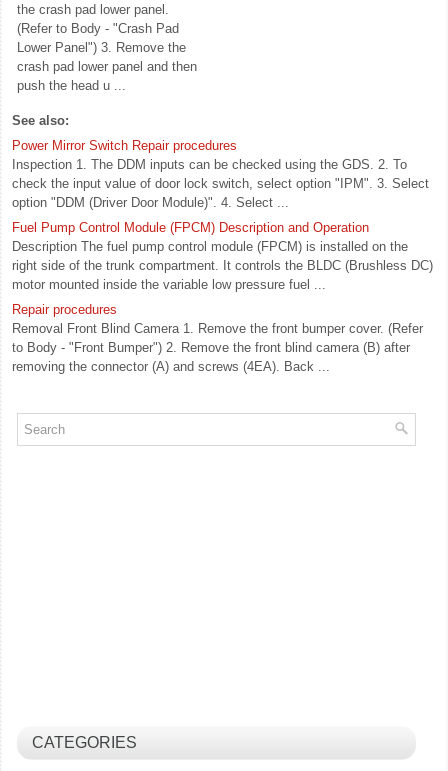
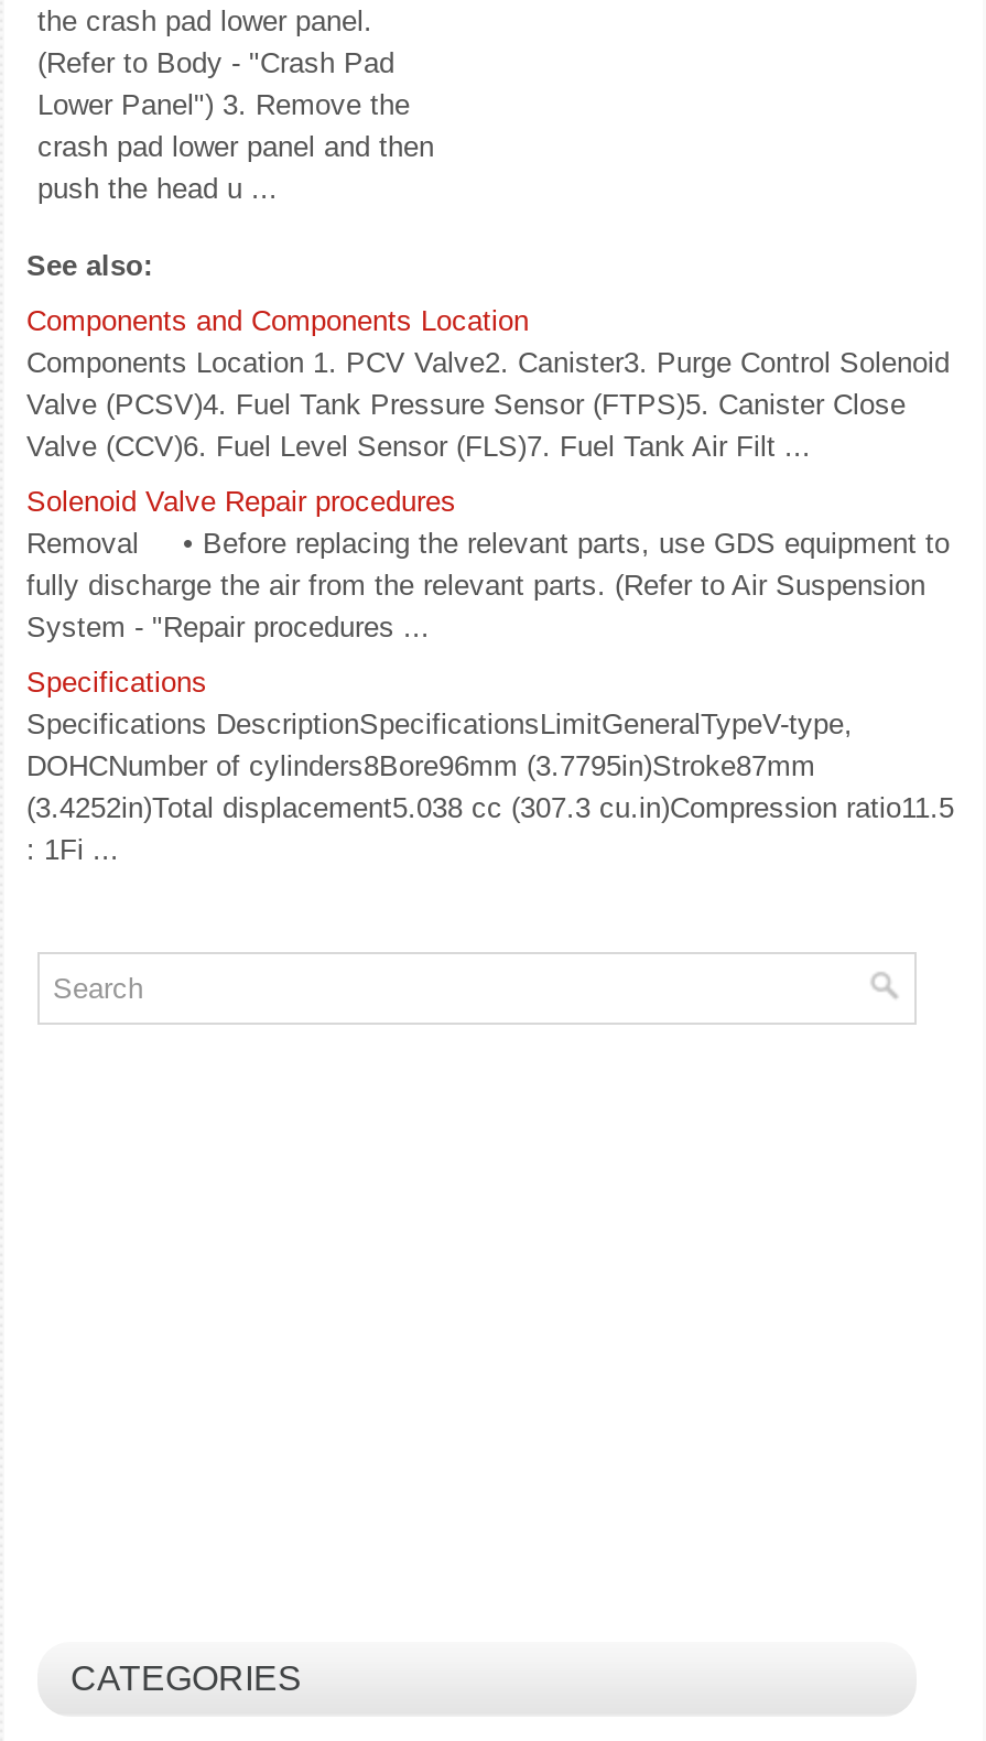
- Power Mirror Switch Repair procedures
- Inspection 1. The DDM inputs can be checked using the GDS. 2. To
- check the input value of door lock switch, select option "IPM". 3. Select
- option "DDM (Driver Door Module)". 4. Select ...
+ Components and Components Location
+ Components Location 1. PCV Valve2. Canister3. Purge Control Solenoid
+ Valve (PCSV)4. Fuel Tank Pressure Sensor (FTPS)5. Canister Close
+ Valve (CCV)6. Fuel Level Sensor (FLS)7. Fuel Tank Air Filt ...

- Fuel Pump Control Module (FPCM) Description and Operation
- Description The fuel pump control module (FPCM) is installed on the
- right side of the trunk compartment. It controls the BLDC (Brushless DC)
- motor mounted inside the variable low pressure fuel ...
+ Solenoid Valve Repair procedures
+ Removal • Before replacing the relevant parts, use GDS equipment to
+ fully discharge the air from the relevant parts. (Refer to Air Suspension
+ System - "Repair procedures ...

- Repair procedures
- Removal Front Blind Camera 1. Remove the front bumper cover. (Refer
- to Body - "Front Bumper") 2. Remove the front blind camera (B) after
- removing the connector (A) and screws (4EA). Back ...
+ Specifications
+ Specifications DescriptionSpecificationsLimitGeneralTypeV-type,
+ DOHCNumber of cylinders8Bore96mm (3.7795in)Stroke87mm
+ (3.4252in)Total displacement5.038 cc (307.3 cu.in)Compression ratio11.5
+ : 1Fi ...
